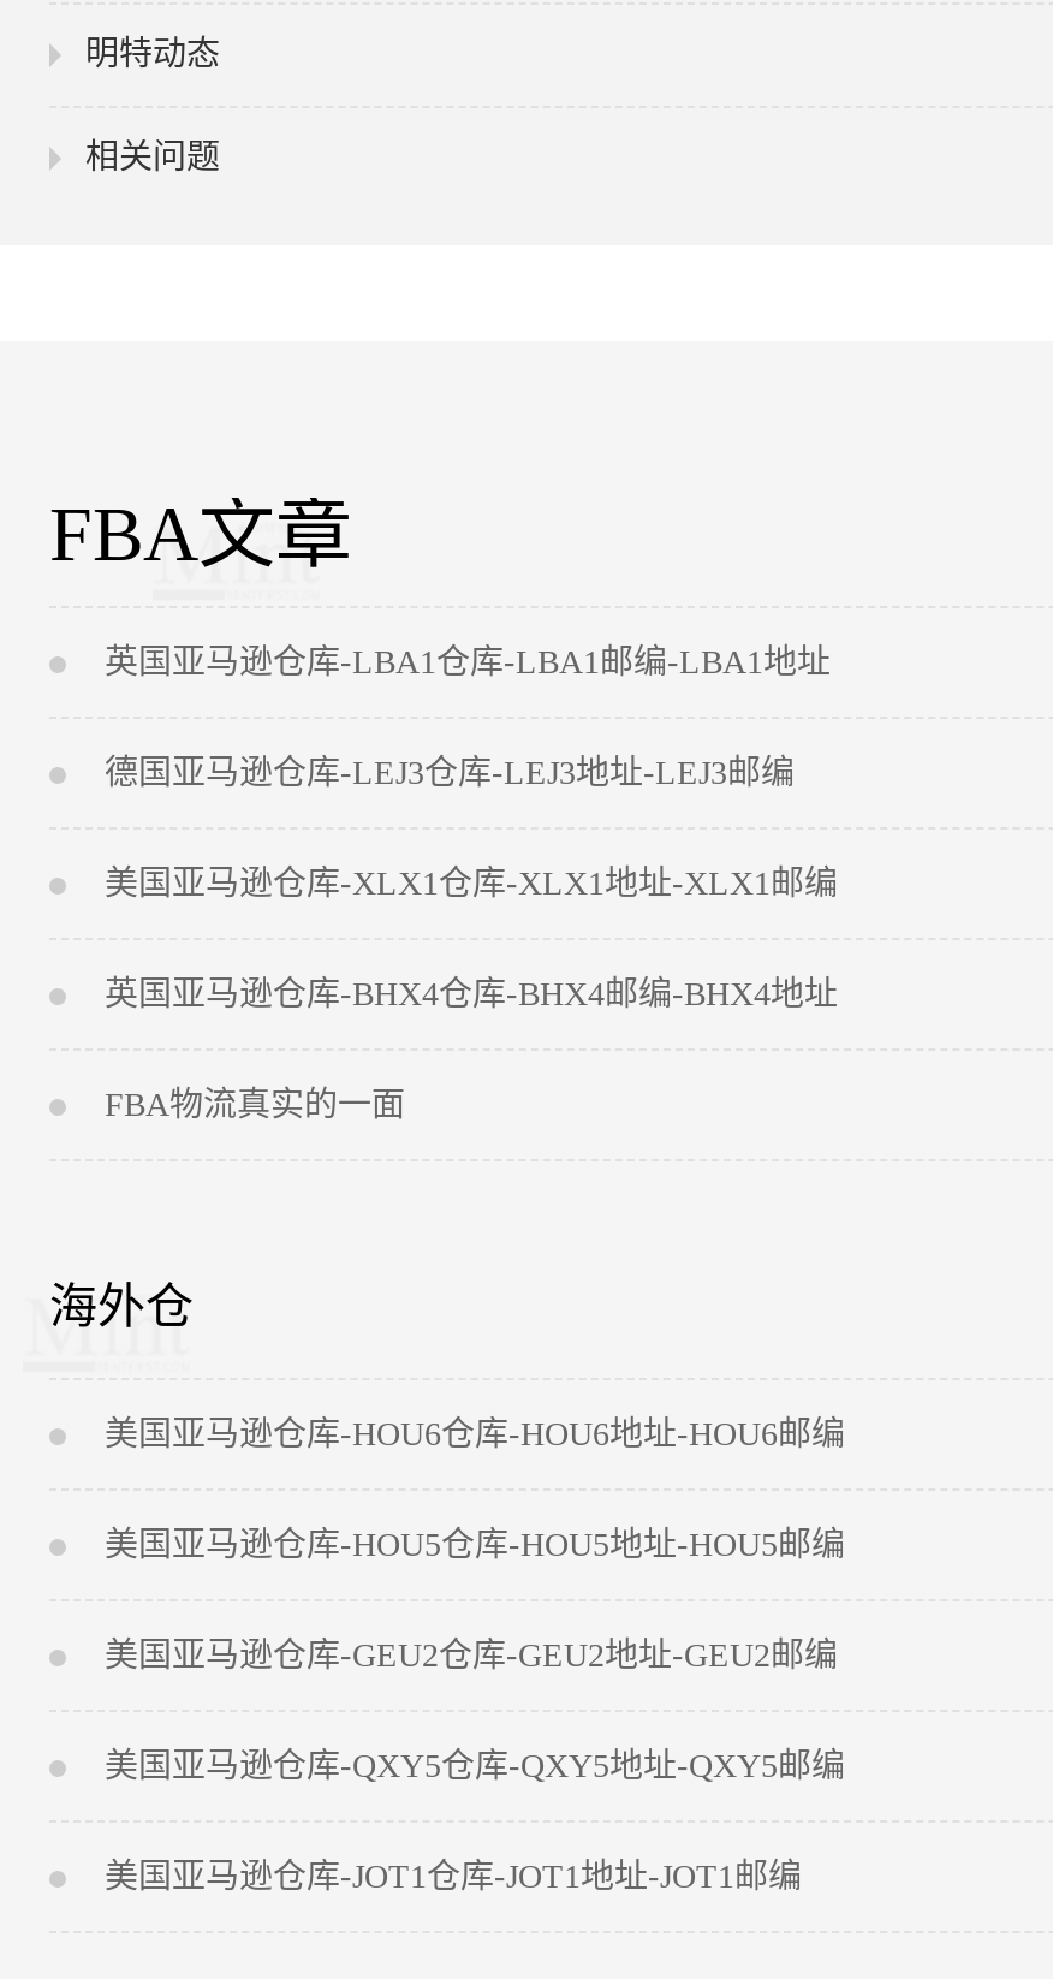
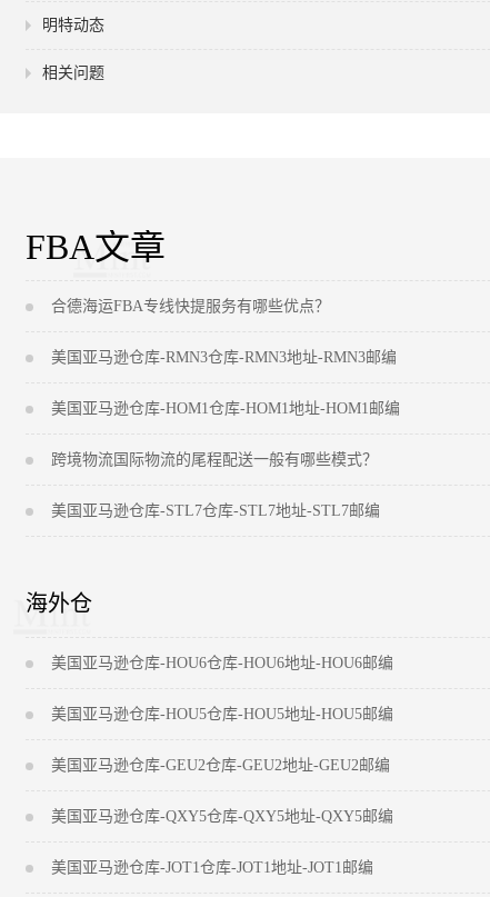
- 英国亚马逊仓库-LBA1仓库-LBA1邮编-LBA1地址
+ 合德海运FBA专线快提服务有哪些优点？

- 德国亚马逊仓库-LEJ3仓库-LEJ3地址-LEJ3邮编
+ 美国亚马逊仓库-RMN3仓库-RMN3地址-RMN3邮编

- 美国亚马逊仓库-XLX1仓库-XLX1地址-XLX1邮编
+ 美国亚马逊仓库-HOM1仓库-HOM1地址-HOM1邮编

- 英国亚马逊仓库-BHX4仓库-BHX4邮编-BHX4地址
+ 跨境物流国际物流的尾程配送一般有哪些模式？

- FBA物流真实的一面
+ 美国亚马逊仓库-STL7仓库-STL7地址-STL7邮编
